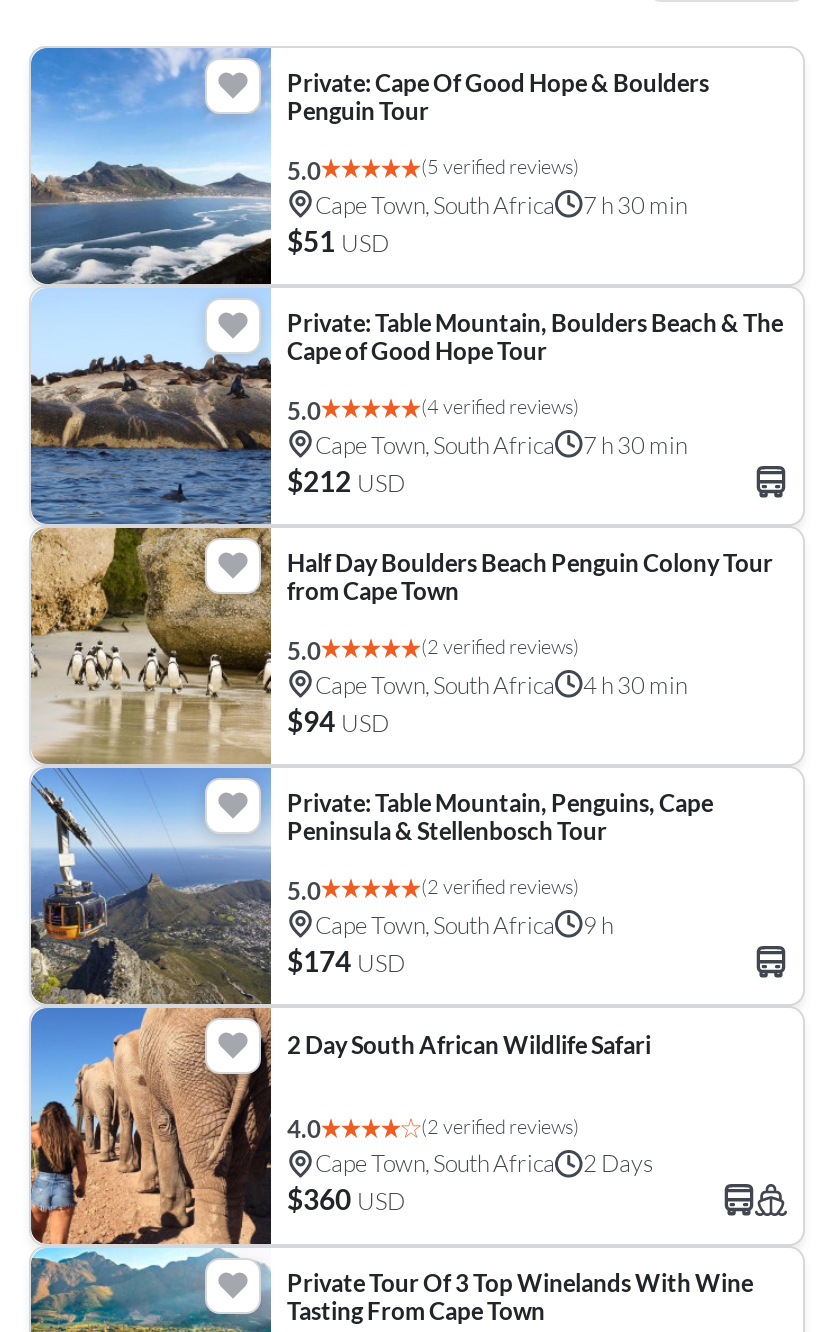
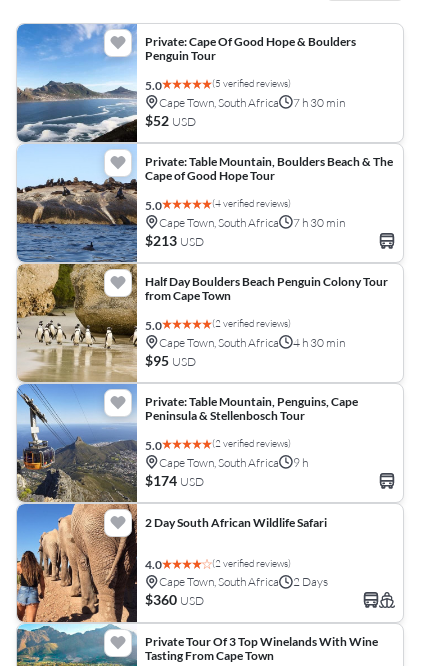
- $51 USD
+ $52 USD

- $212 USD
+ $213 USD

- $94 USD
+ $95 USD
